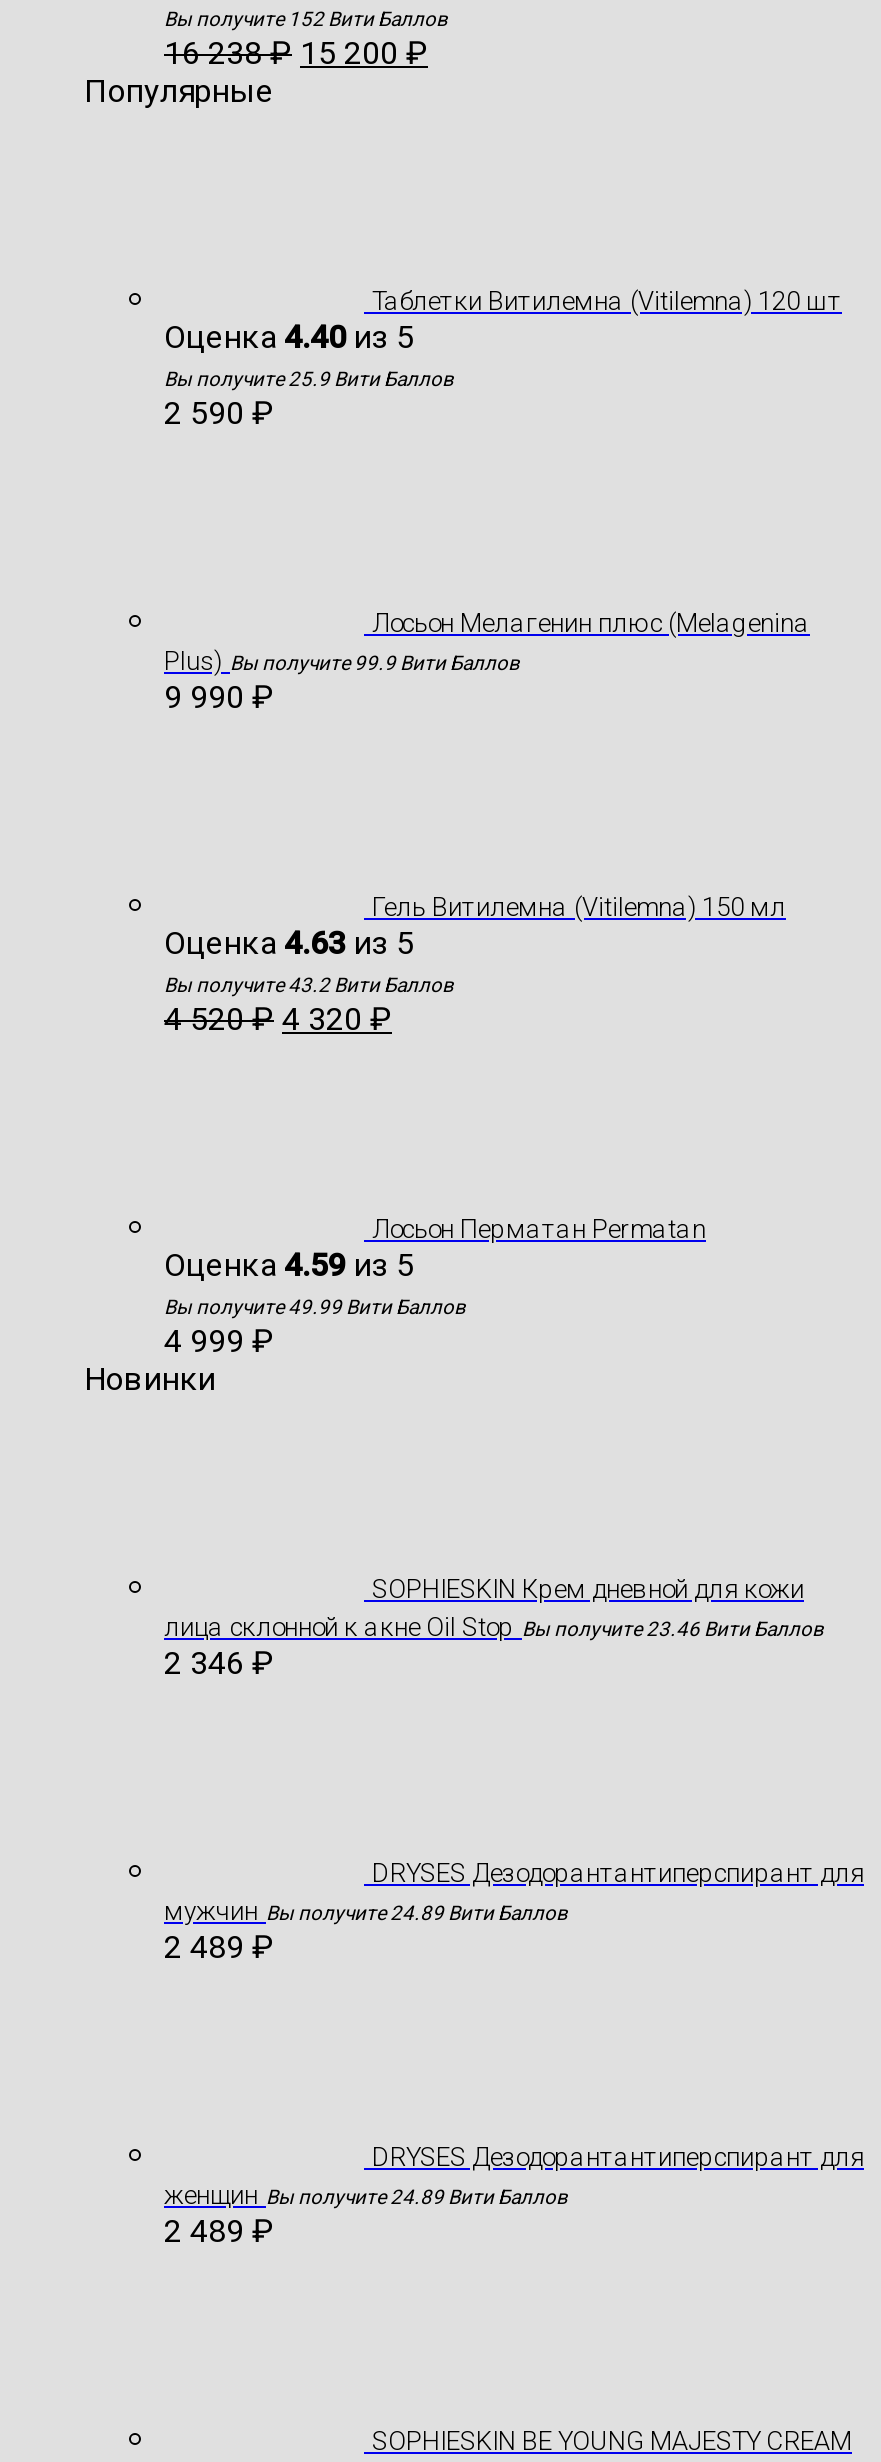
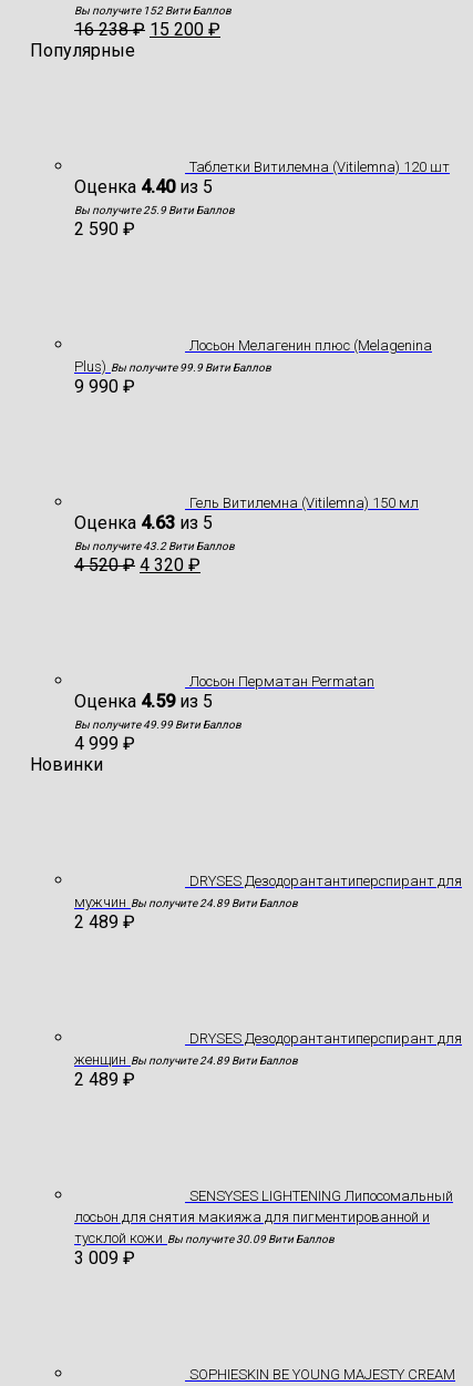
- SOPHIESKIN Крем дневной для кожи
- лица склонной к акне Oil Stop Вы получите 23.46 Вити Баллов
- 2 346 ₽

moved up: DRYSES Дезодорантантиперспирант для | мужчин Вы получите 24.89 Вити Баллов | 2 489 ₽ | DRYSES Дезодорантантиперспирант для | женщин Вы получите 24.89 Вити Баллов | 2 489 ₽

+ SENSYSES LIGHTENING Липосомальный
+ лосьон для снятия макияжа для пигментированной и
+ тусклой кожи Вы получите 30.09 Вити Баллов
+ 3 009 ₽
